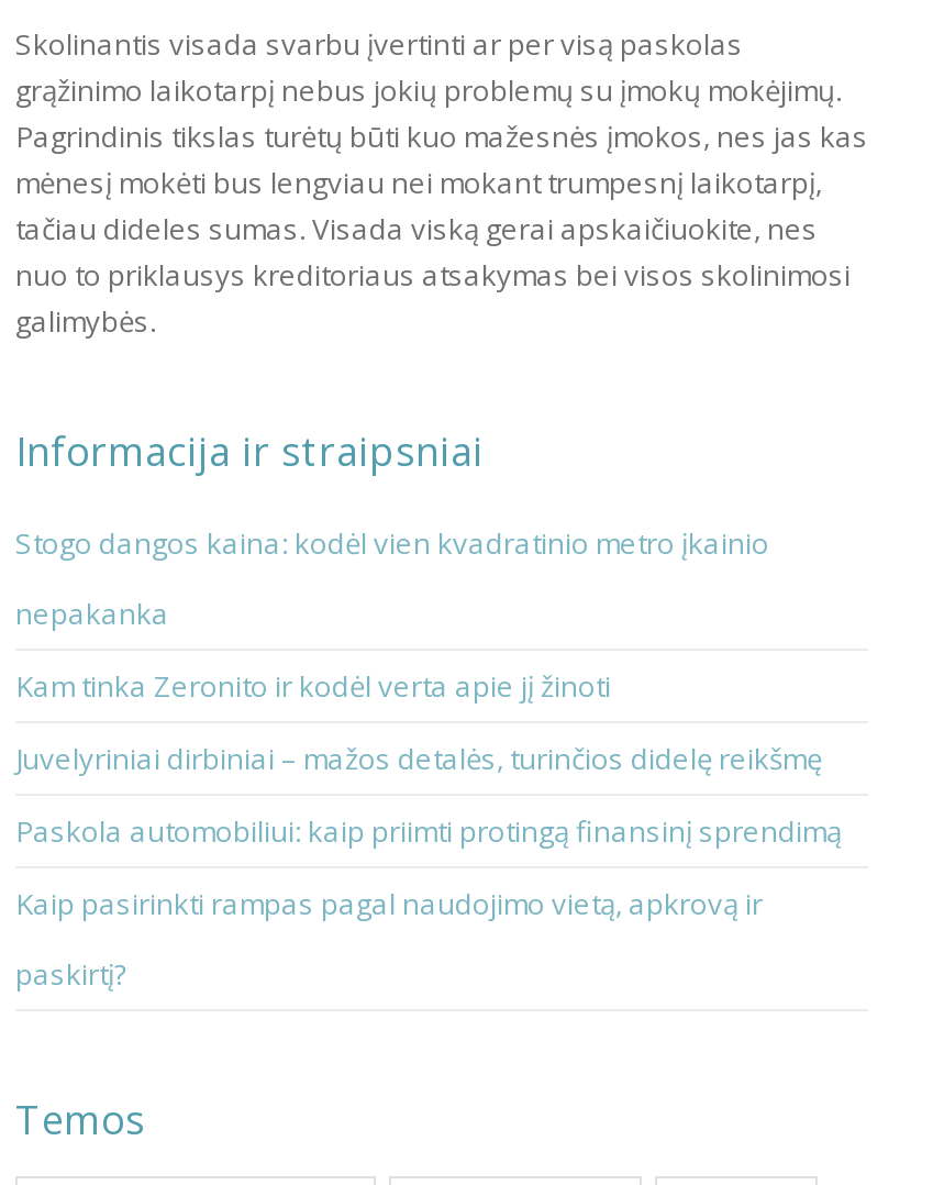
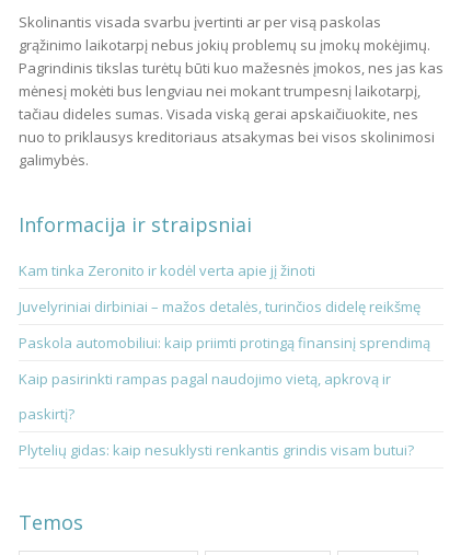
- Stogo dangos kaina: kodėl vien kvadratinio metro įkainio
- nepakanka

moved up: Kam tinka Zeronito ir kodėl verta apie jį žinoti | Juvelyriniai dirbiniai – mažos detalės, turinčios didelę reikšmę | Paskola automobiliui: kaip priimti protingą finansinį sprendimą | Kaip pasirinkti rampas pagal naudojimo vietą, apkrovą ir | paskirtį?

+ Plytelių gidas: kaip nesuklysti renkantis grindis visam butui?
